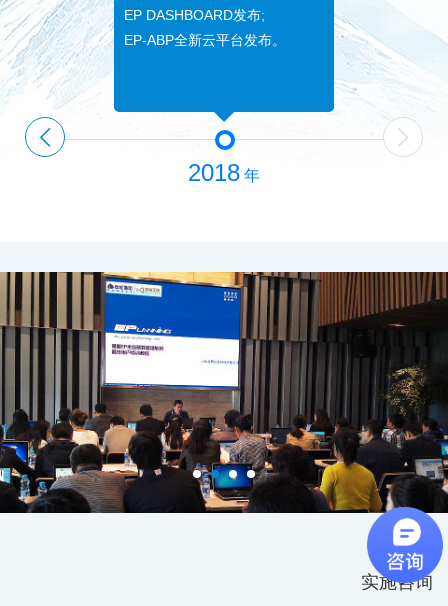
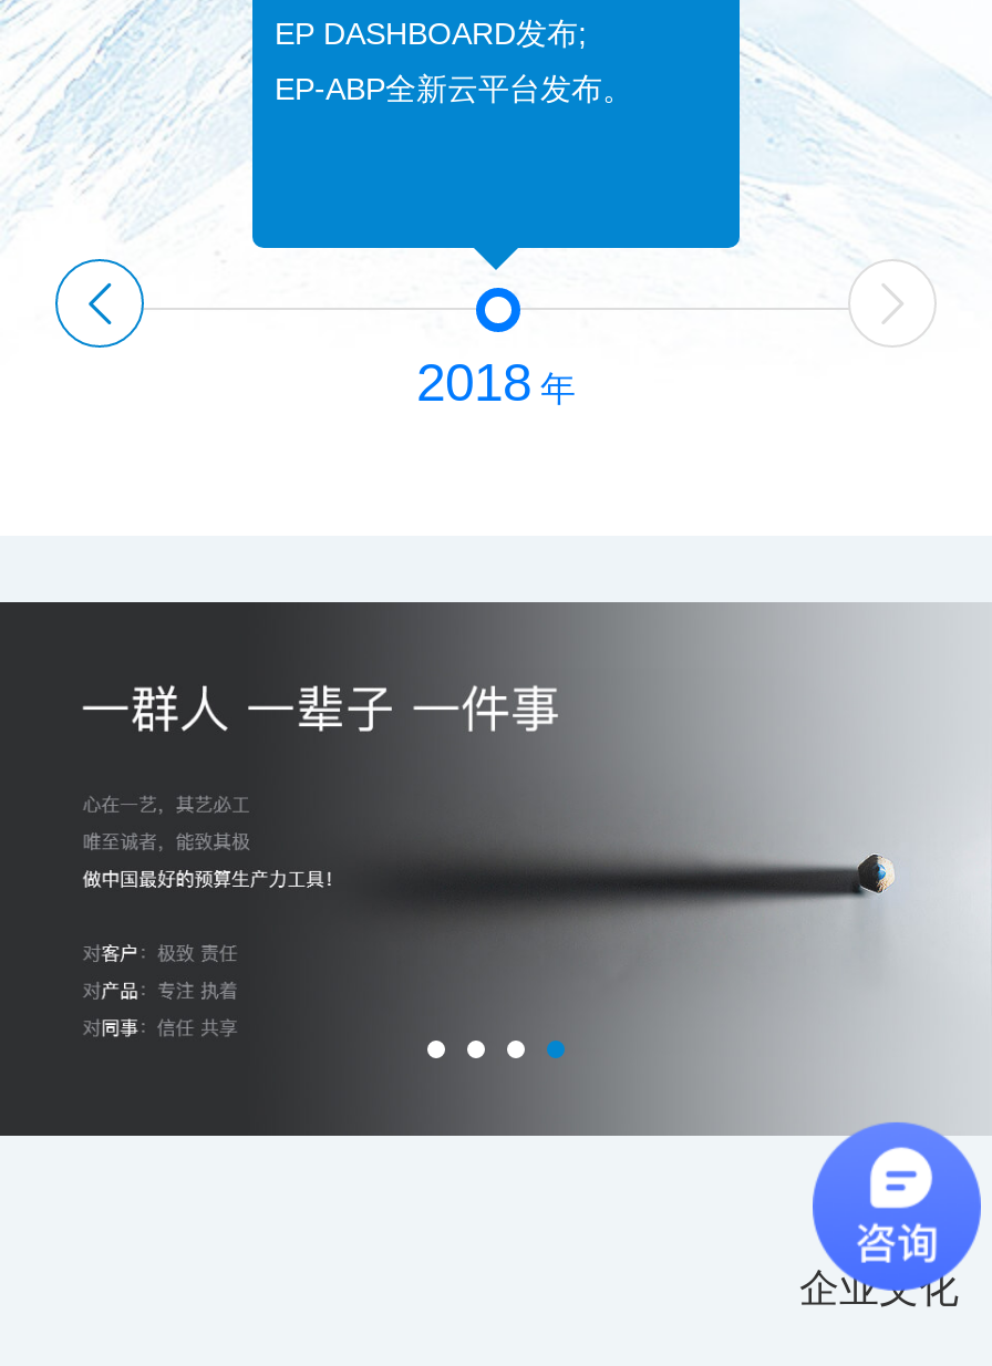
- [image]
+ [image]
